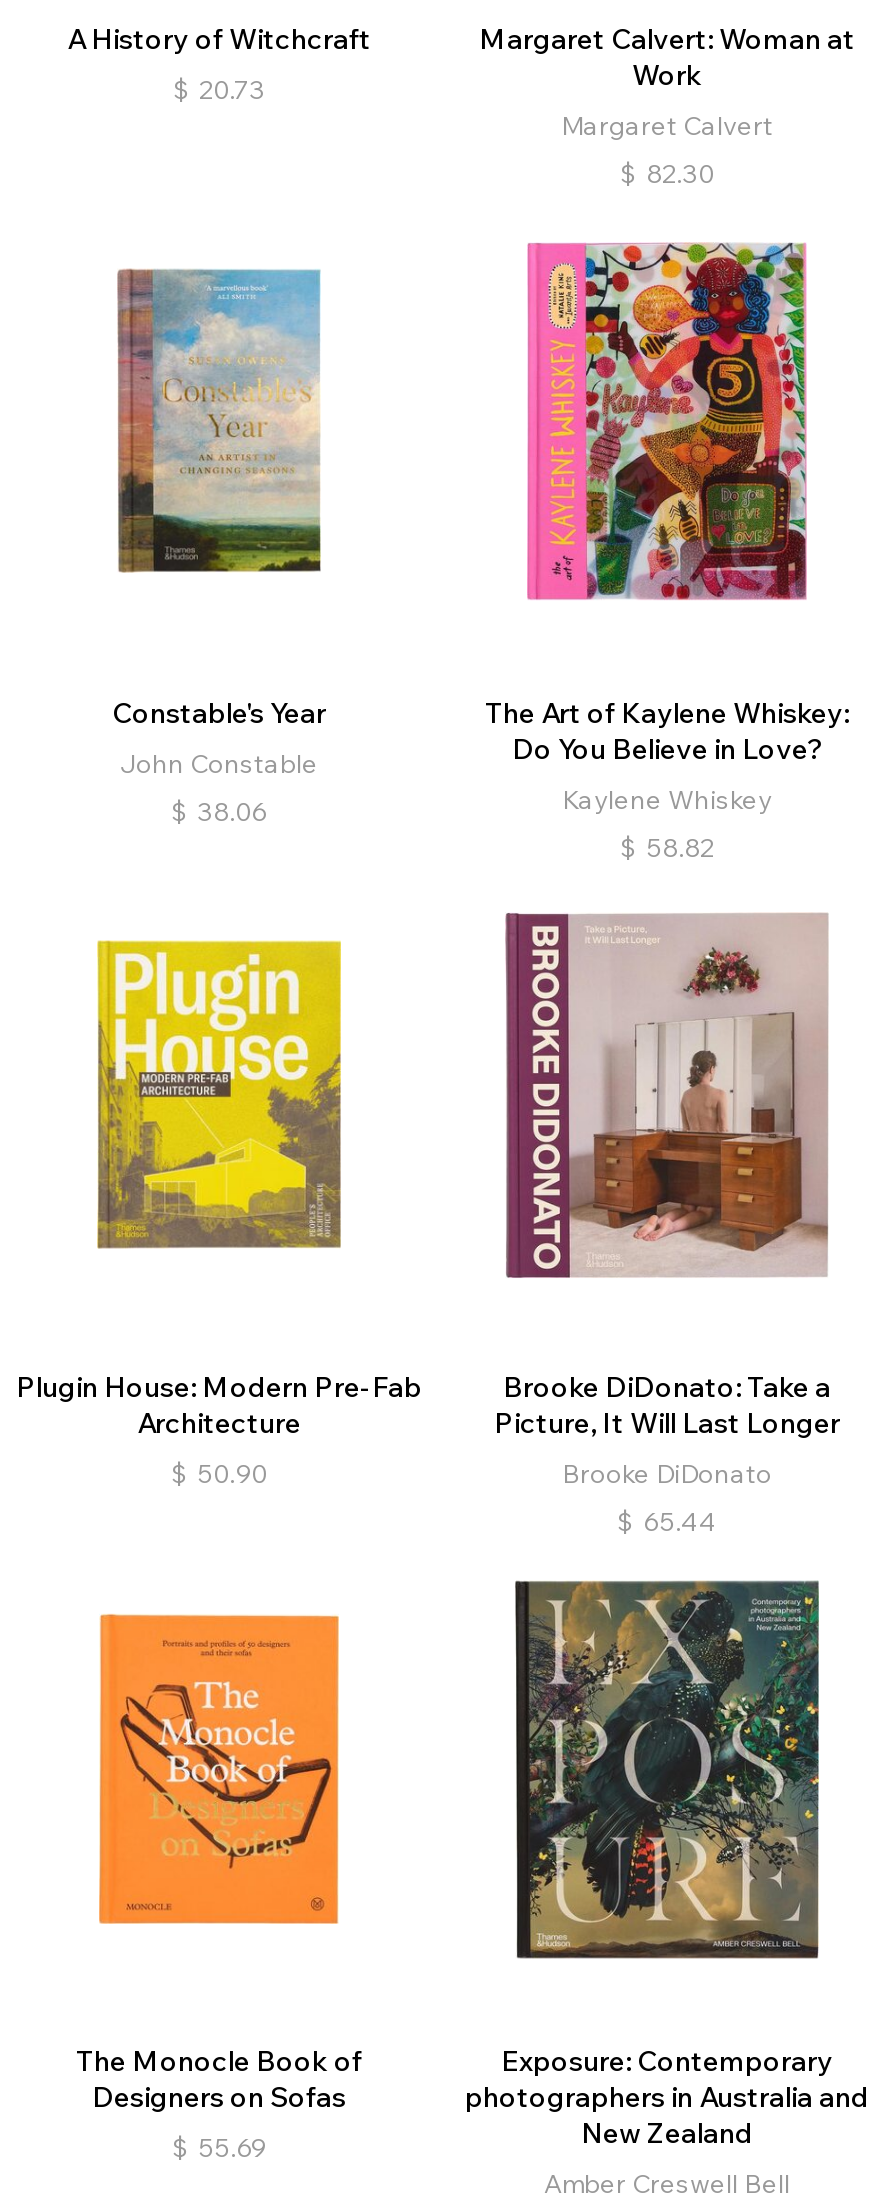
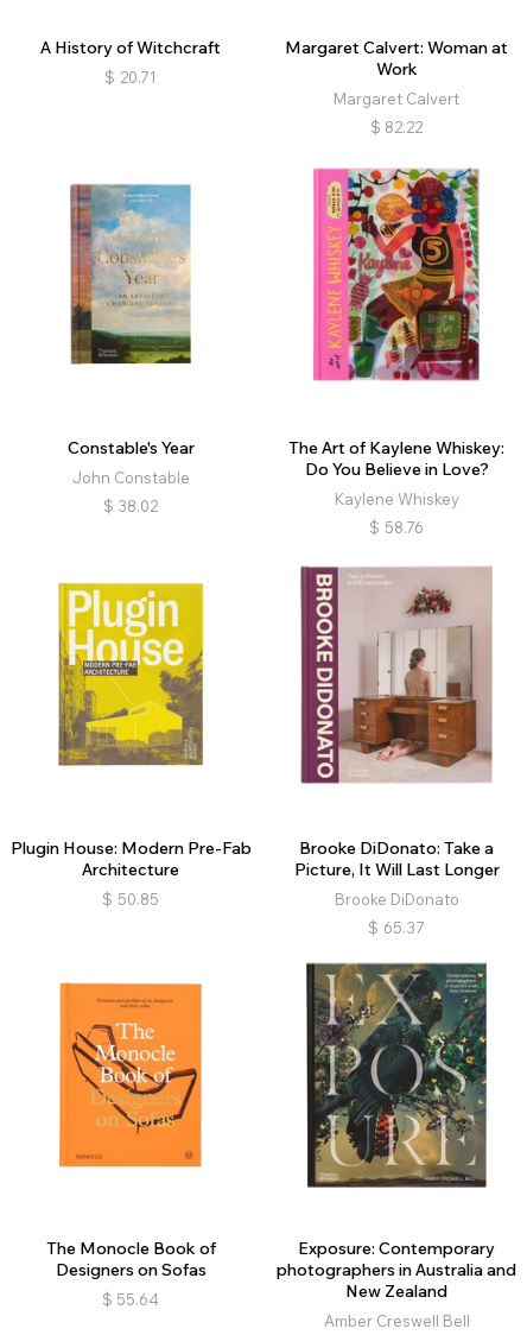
- $ 20.73
+ $ 20.71

- $ 82.30
+ $ 82.22

- $ 38.06
+ $ 38.02

- $ 58.82
+ $ 58.76

- $ 50.90
+ $ 50.85

- $ 65.44
+ $ 65.37

- $ 55.69
+ $ 55.64
